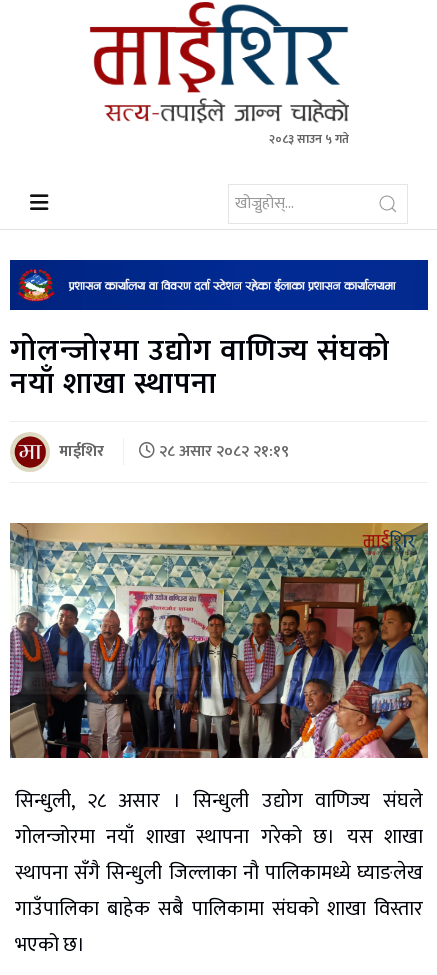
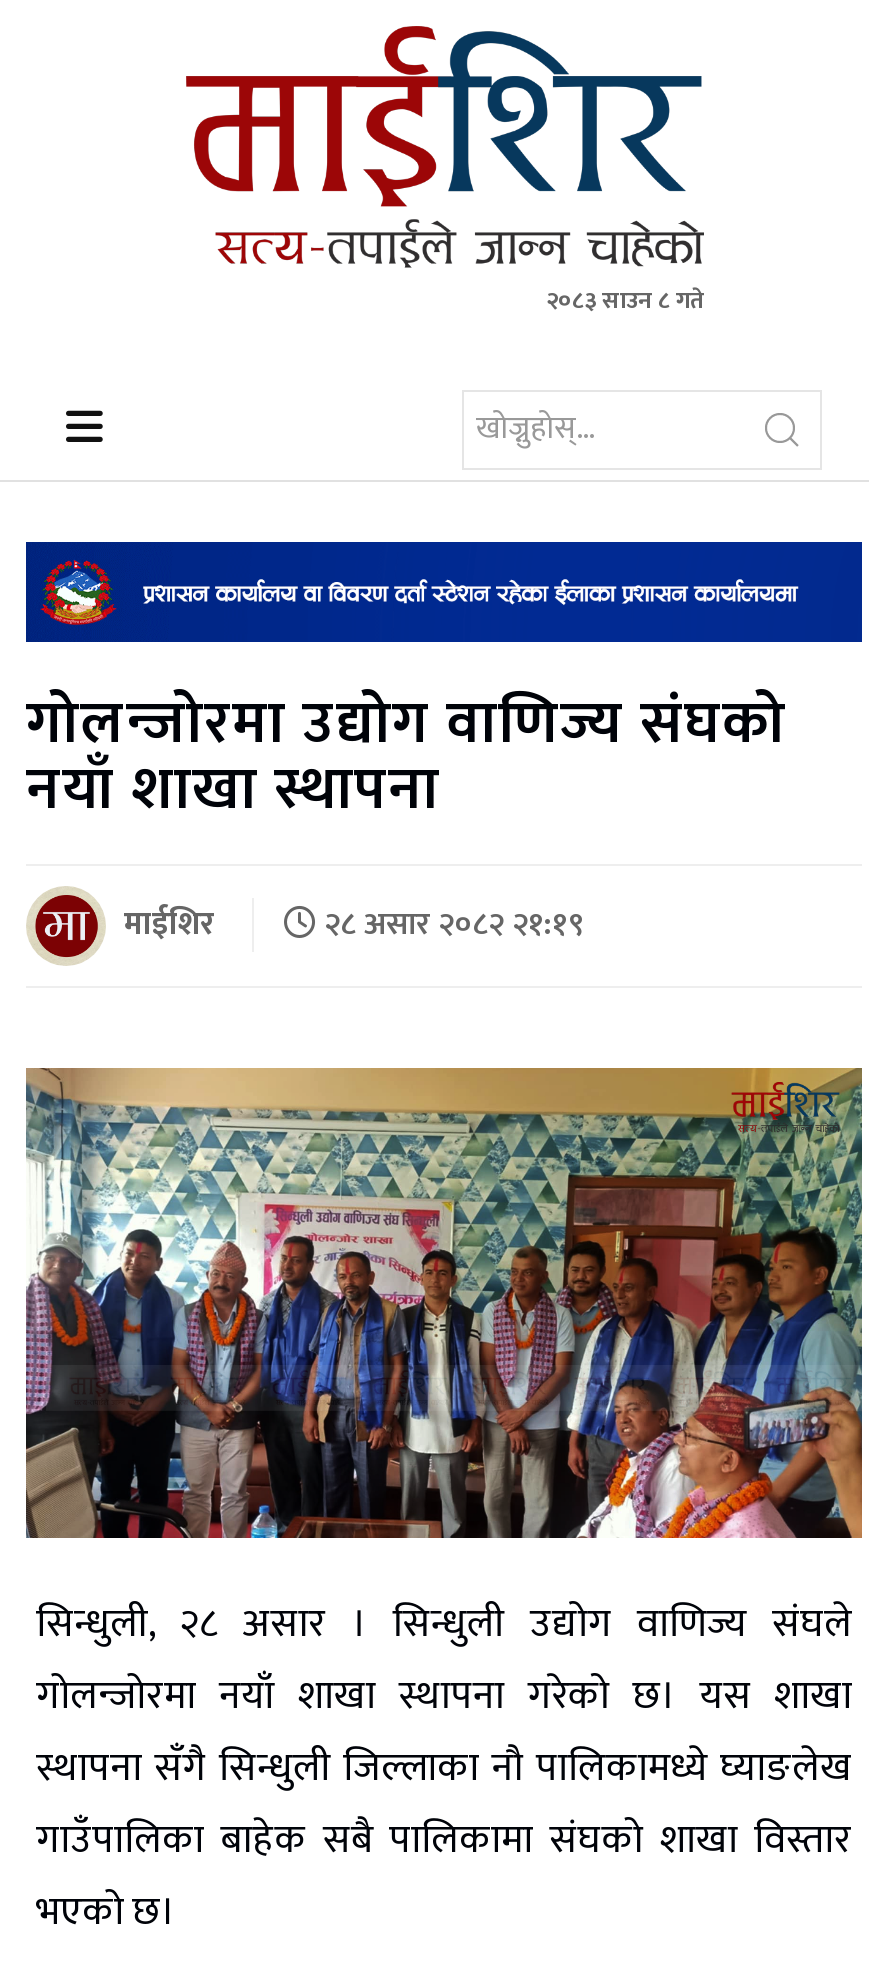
- २०८३ साउन ५ गते
+ २०८३ साउन ८ गते
